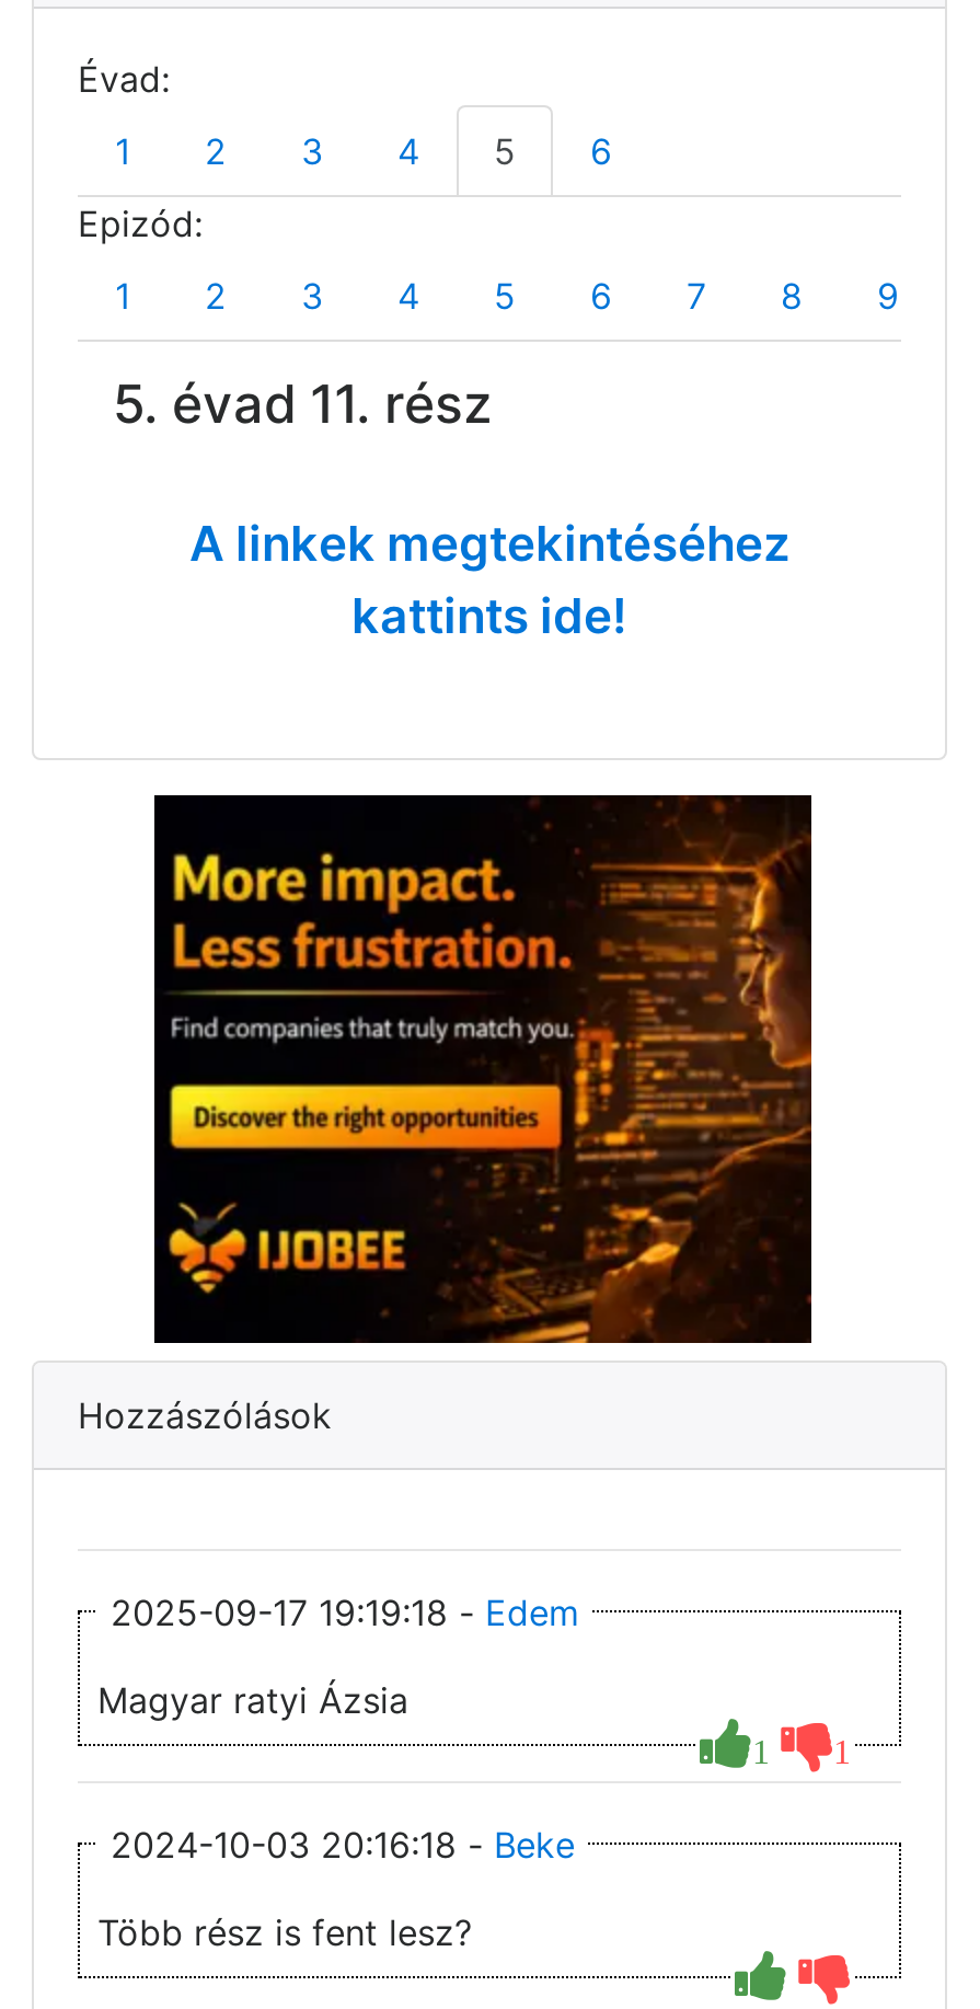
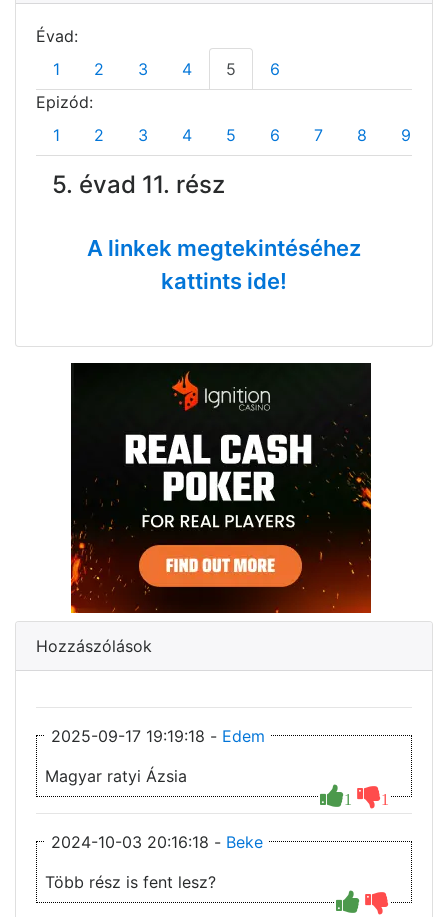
- [image]
+ [image]
